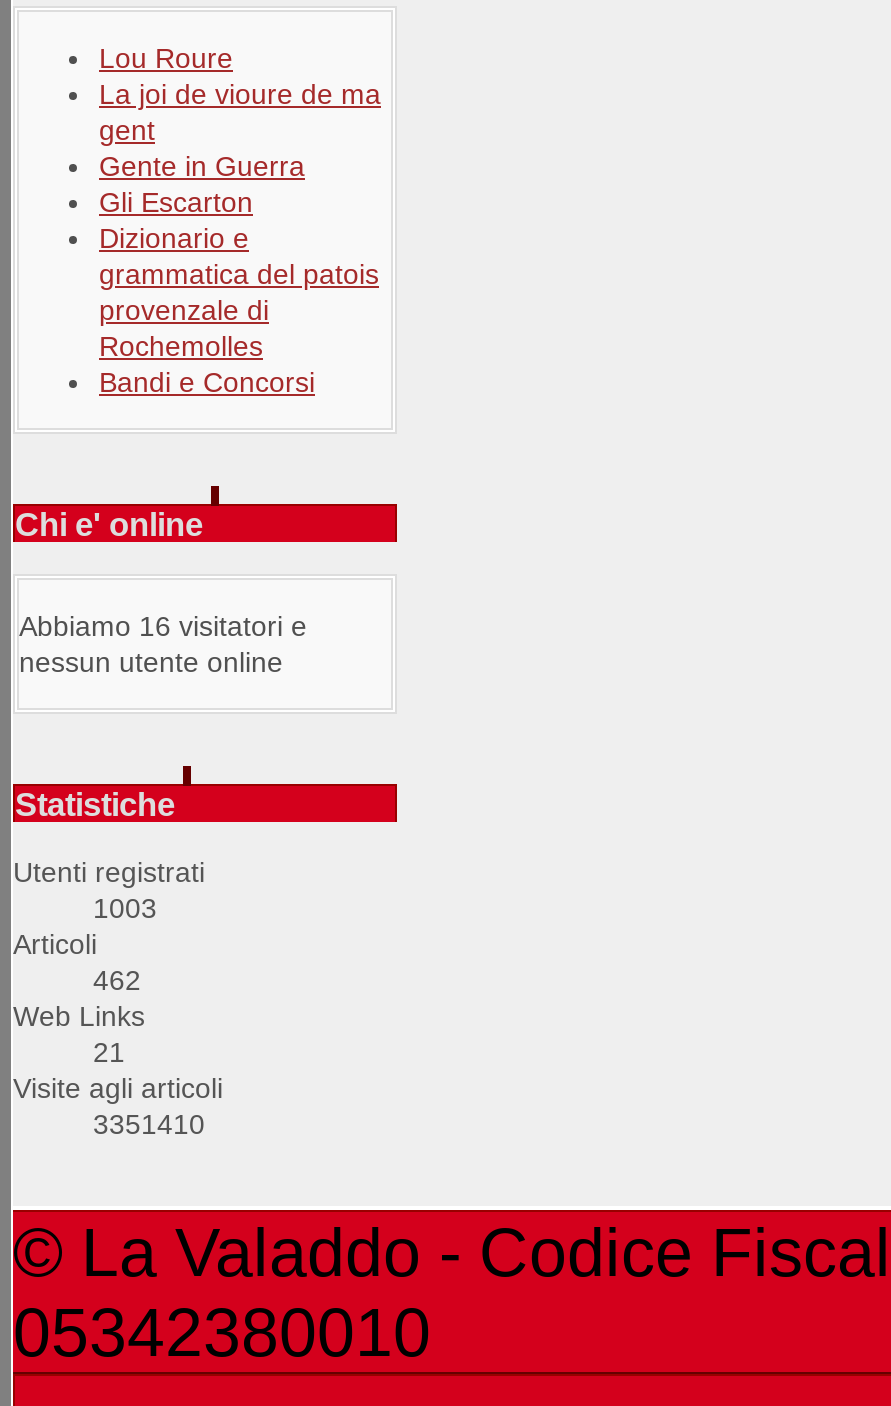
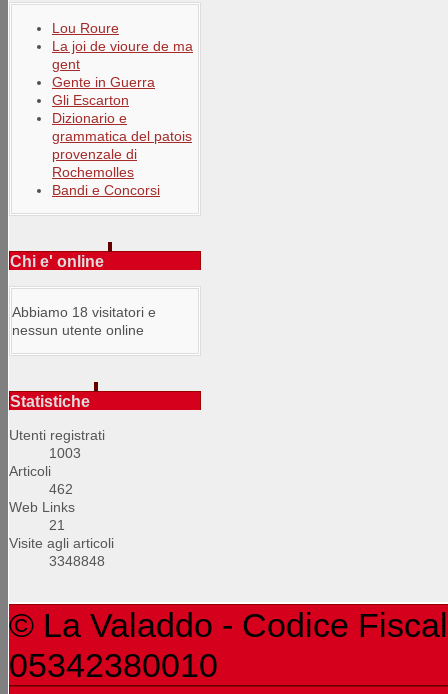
- Abbiamo 16 visitatori e
+ Abbiamo 18 visitatori e

- 3351410
+ 3348848
